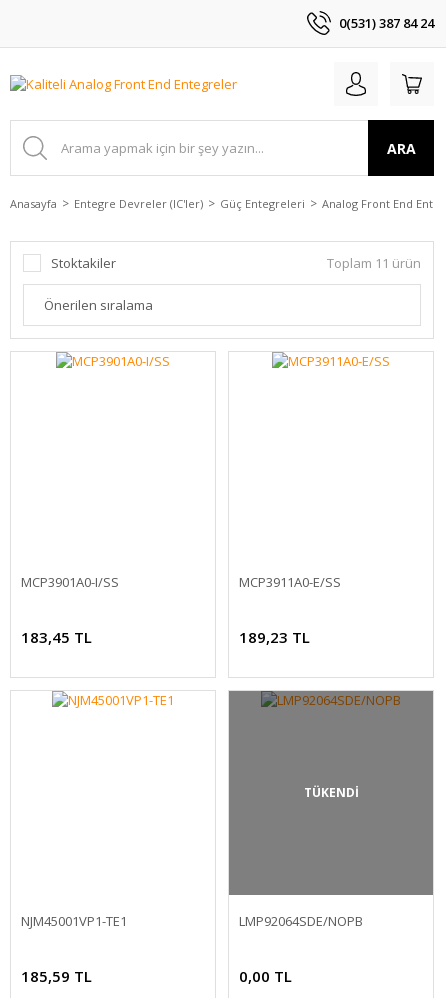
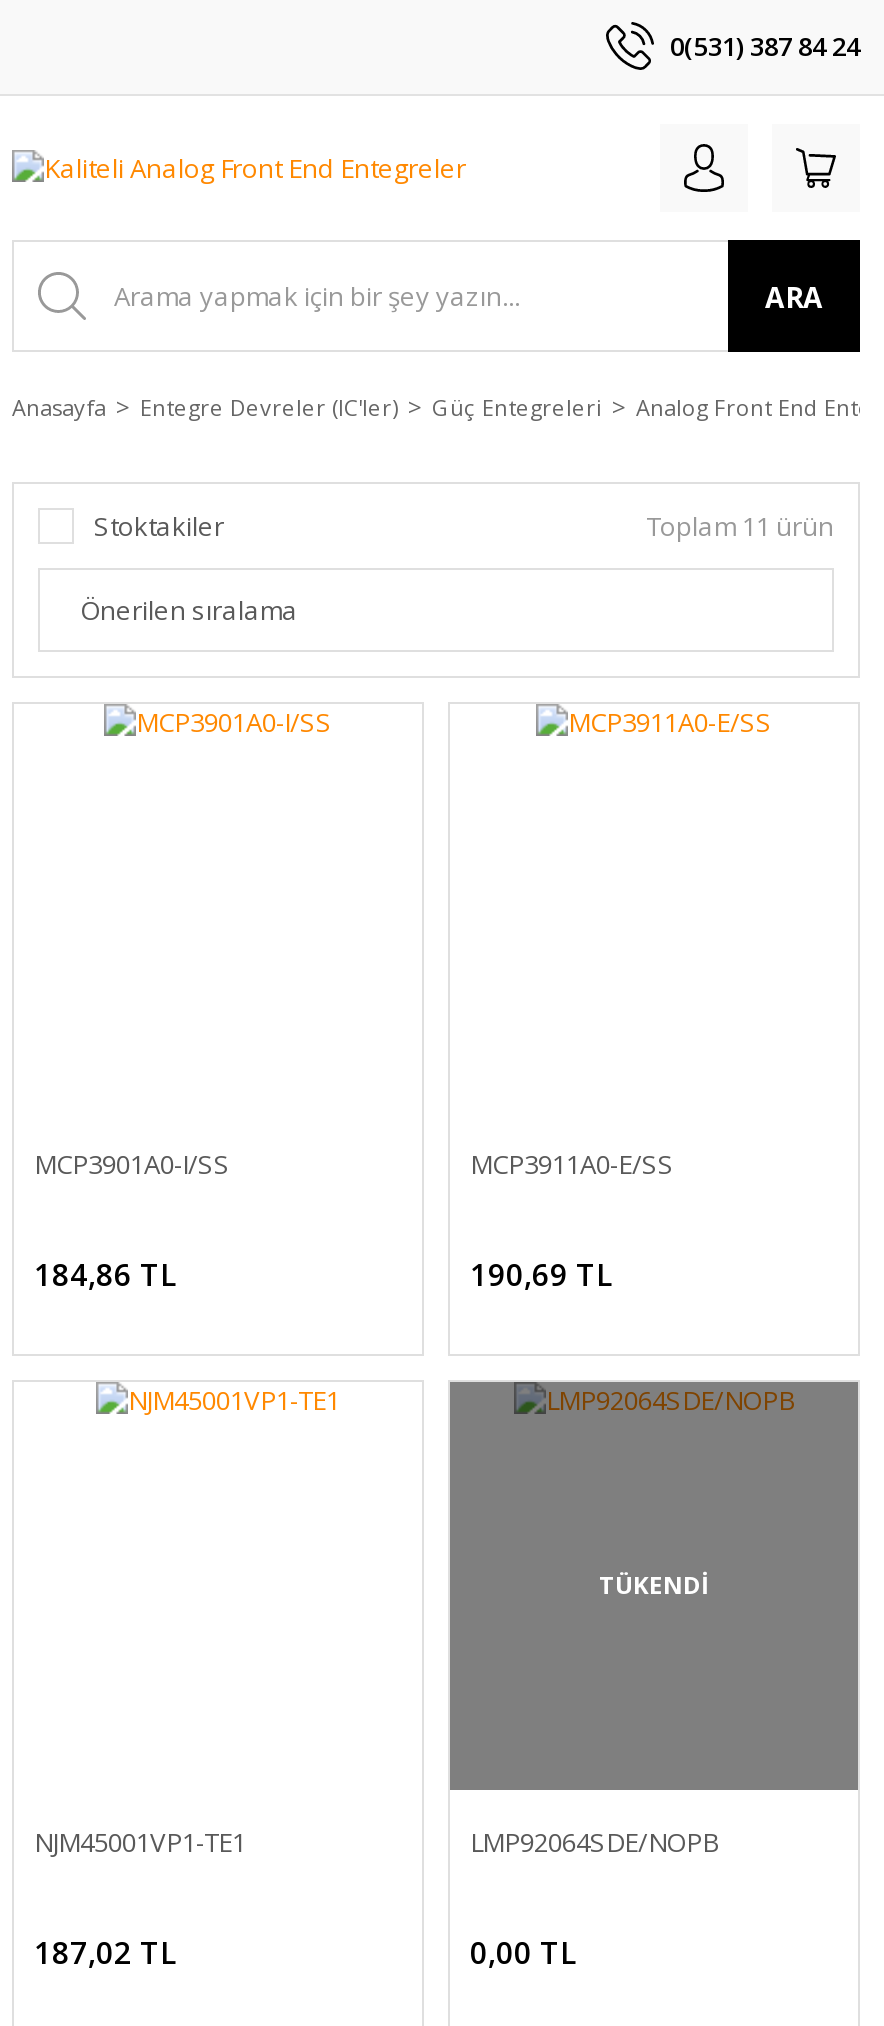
- 183,45 TL
+ 184,86 TL

- 189,23 TL
+ 190,69 TL

- 185,59 TL
+ 187,02 TL
